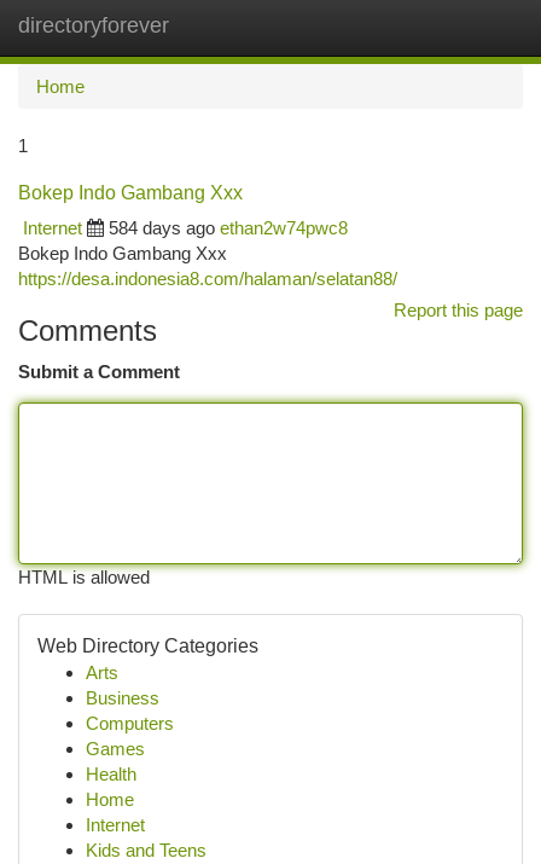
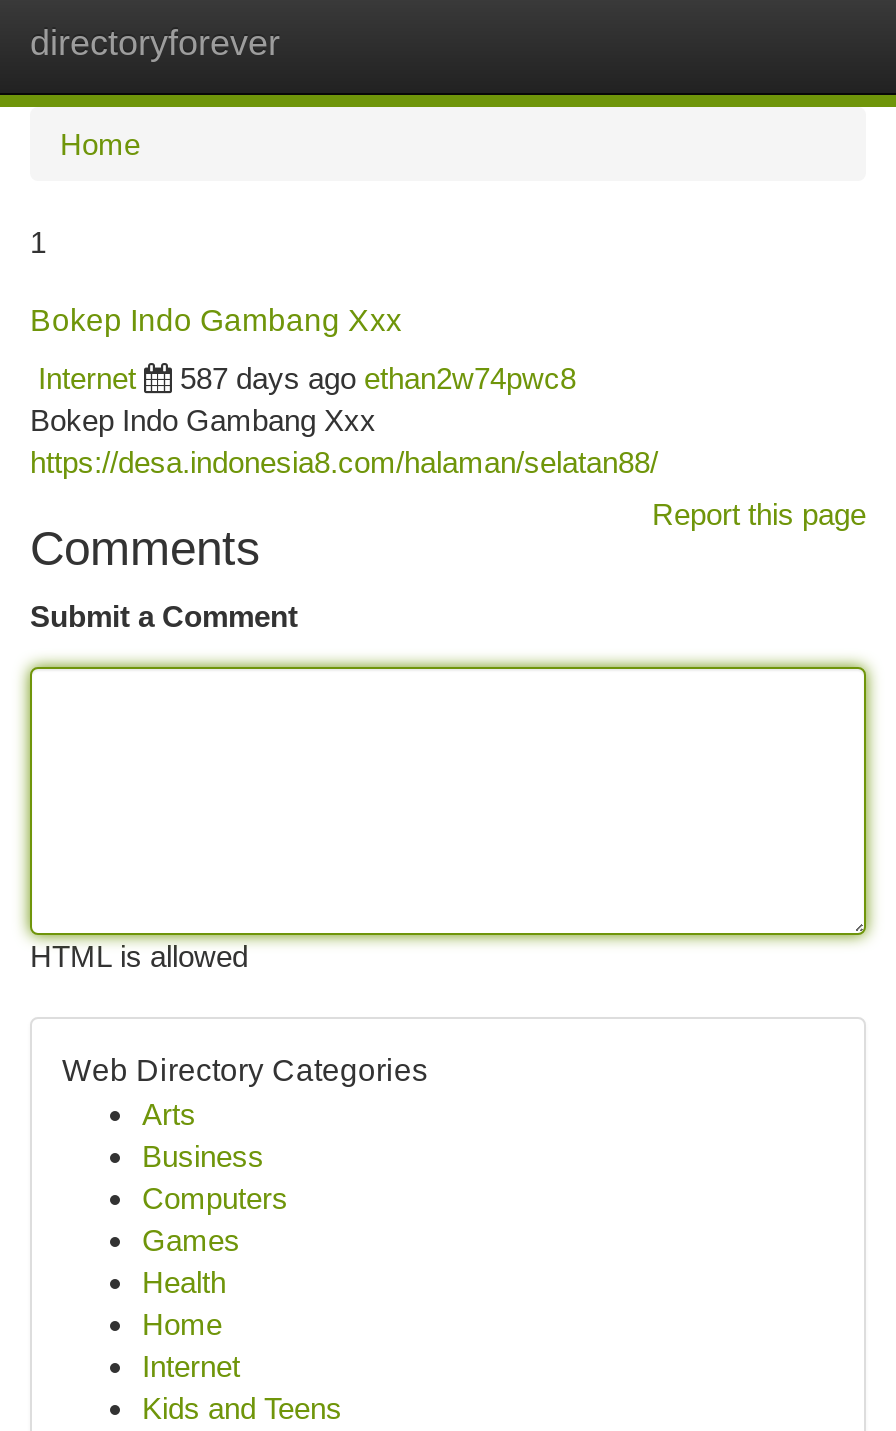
- 584 days ago ethan2w74pwc8
+ 587 days ago ethan2w74pwc8
